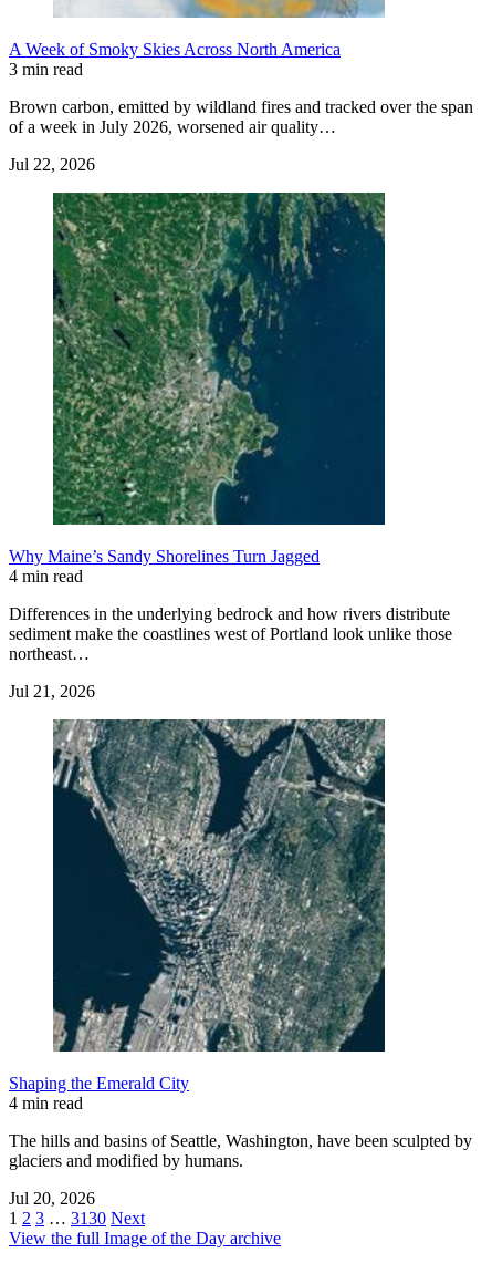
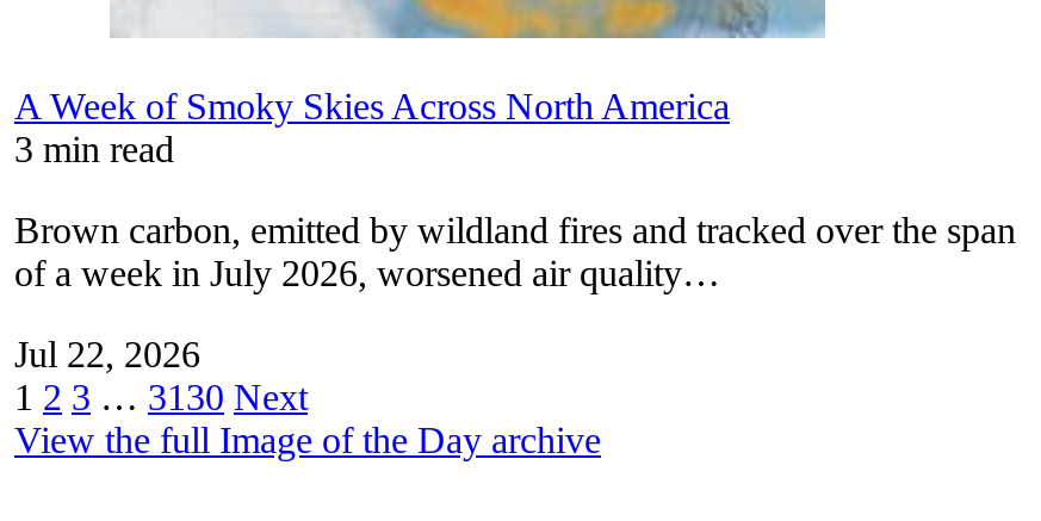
- [image]
- Why Maine’s Sandy Shorelines Turn Jagged
- 4 min read
- Differences in the underlying bedrock and how rivers distribute
- sediment make the coastlines west of Portland look unlike those
- northeast…
- Jul 21, 2026

- [image]
- Shaping the Emerald City
- 4 min read
- The hills and basins of Seattle, Washington, have been sculpted by
- glaciers and modified by humans.
- Jul 20, 2026
